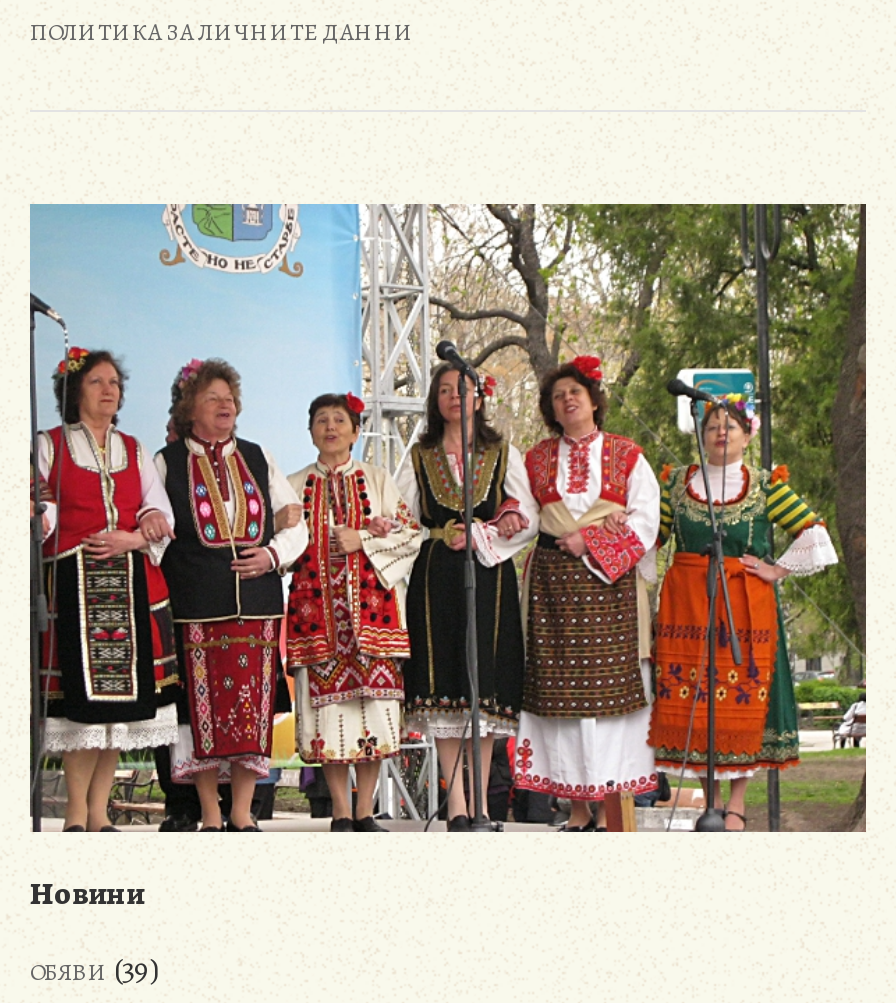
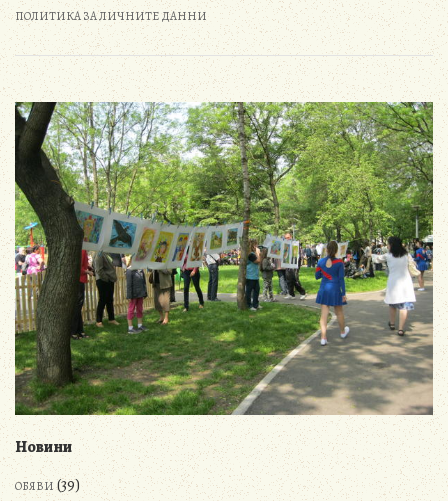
- [image]
+ [image]
